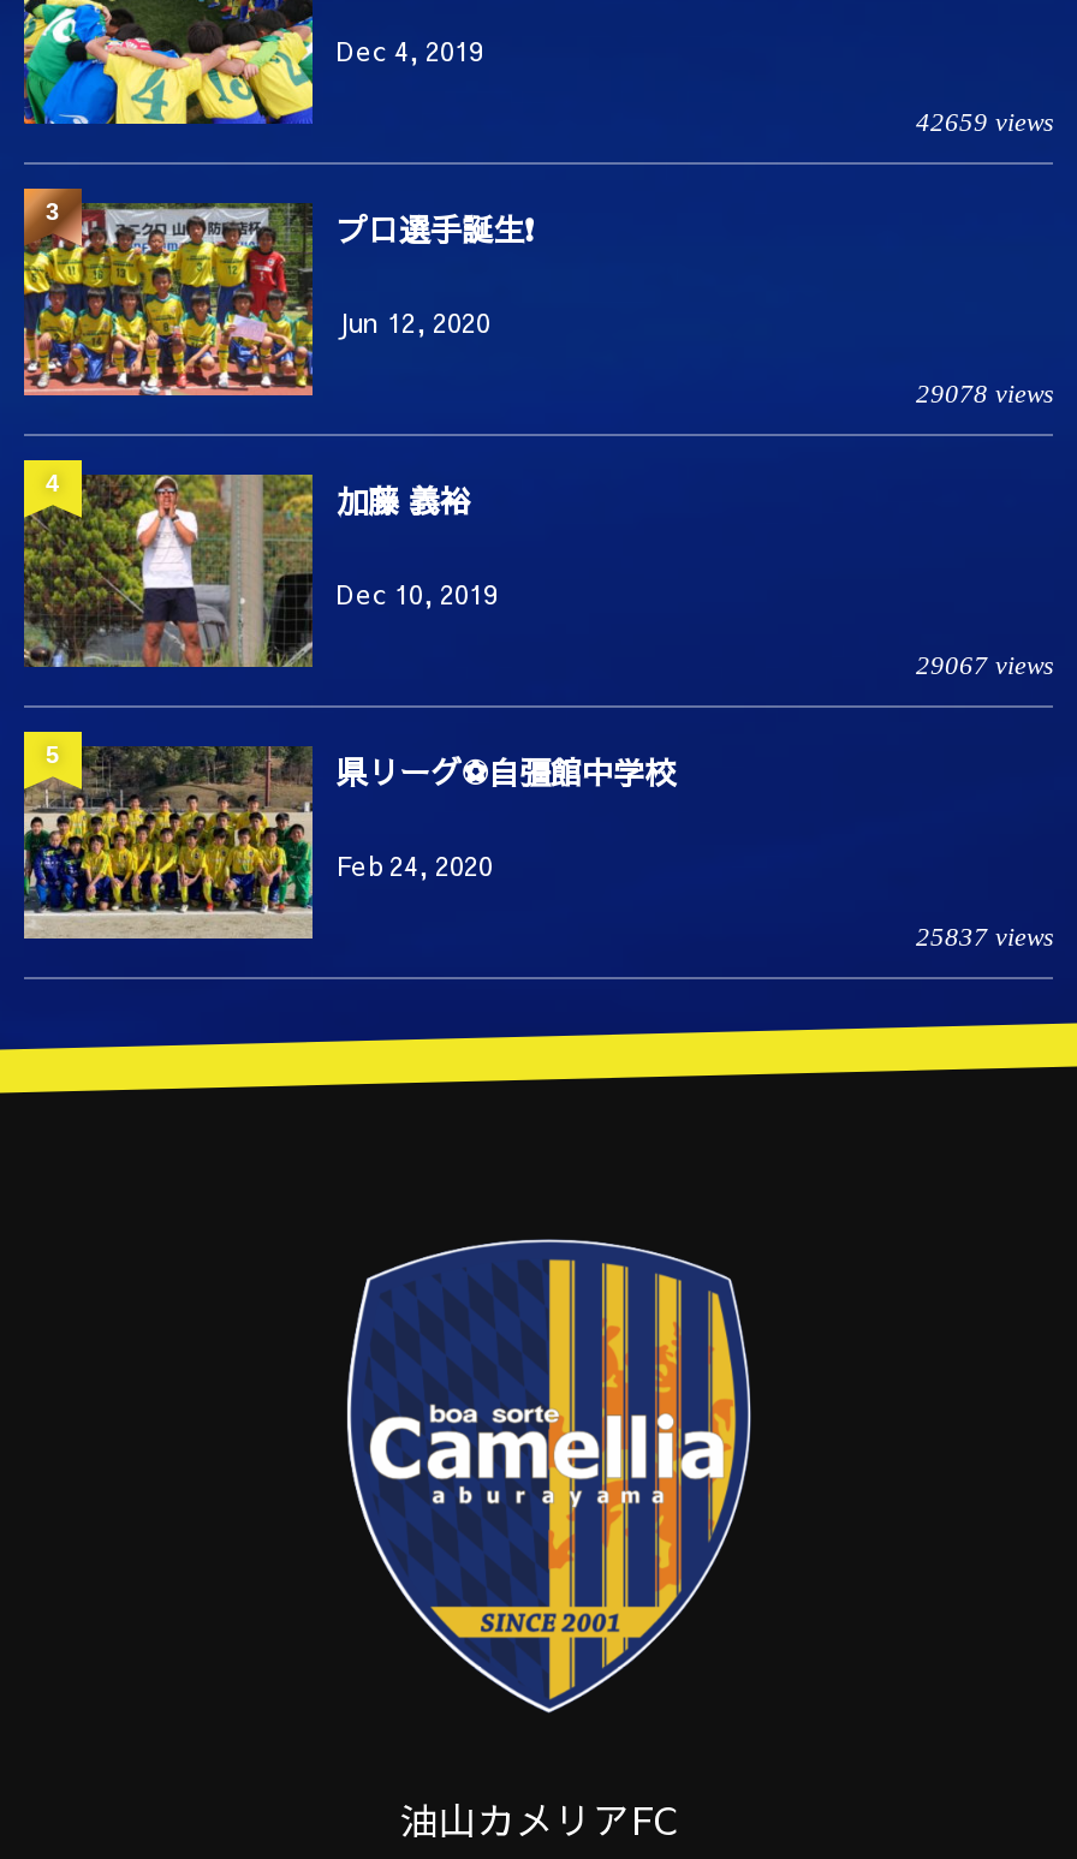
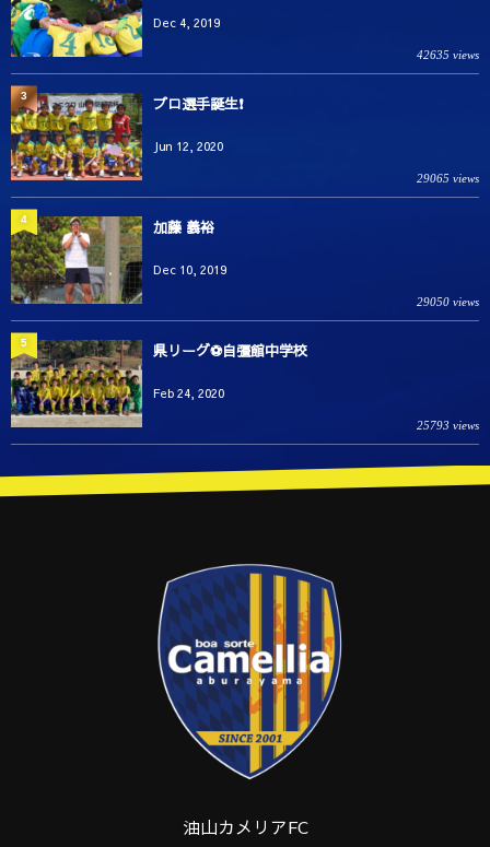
- 42659 views
+ 42635 views

- 29078 views
+ 29065 views

- 29067 views
+ 29050 views

- 25837 views
+ 25793 views
